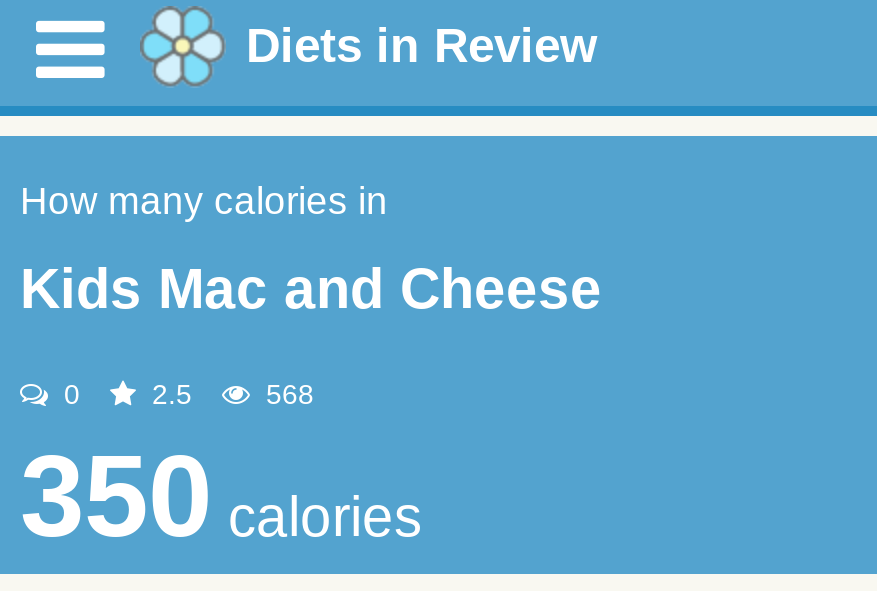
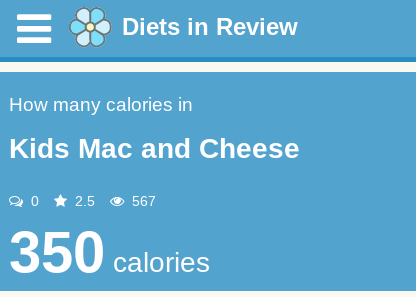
- 568
+ 567
